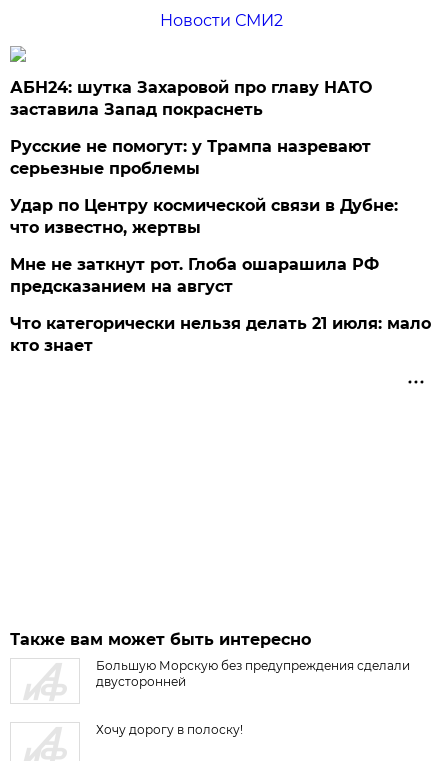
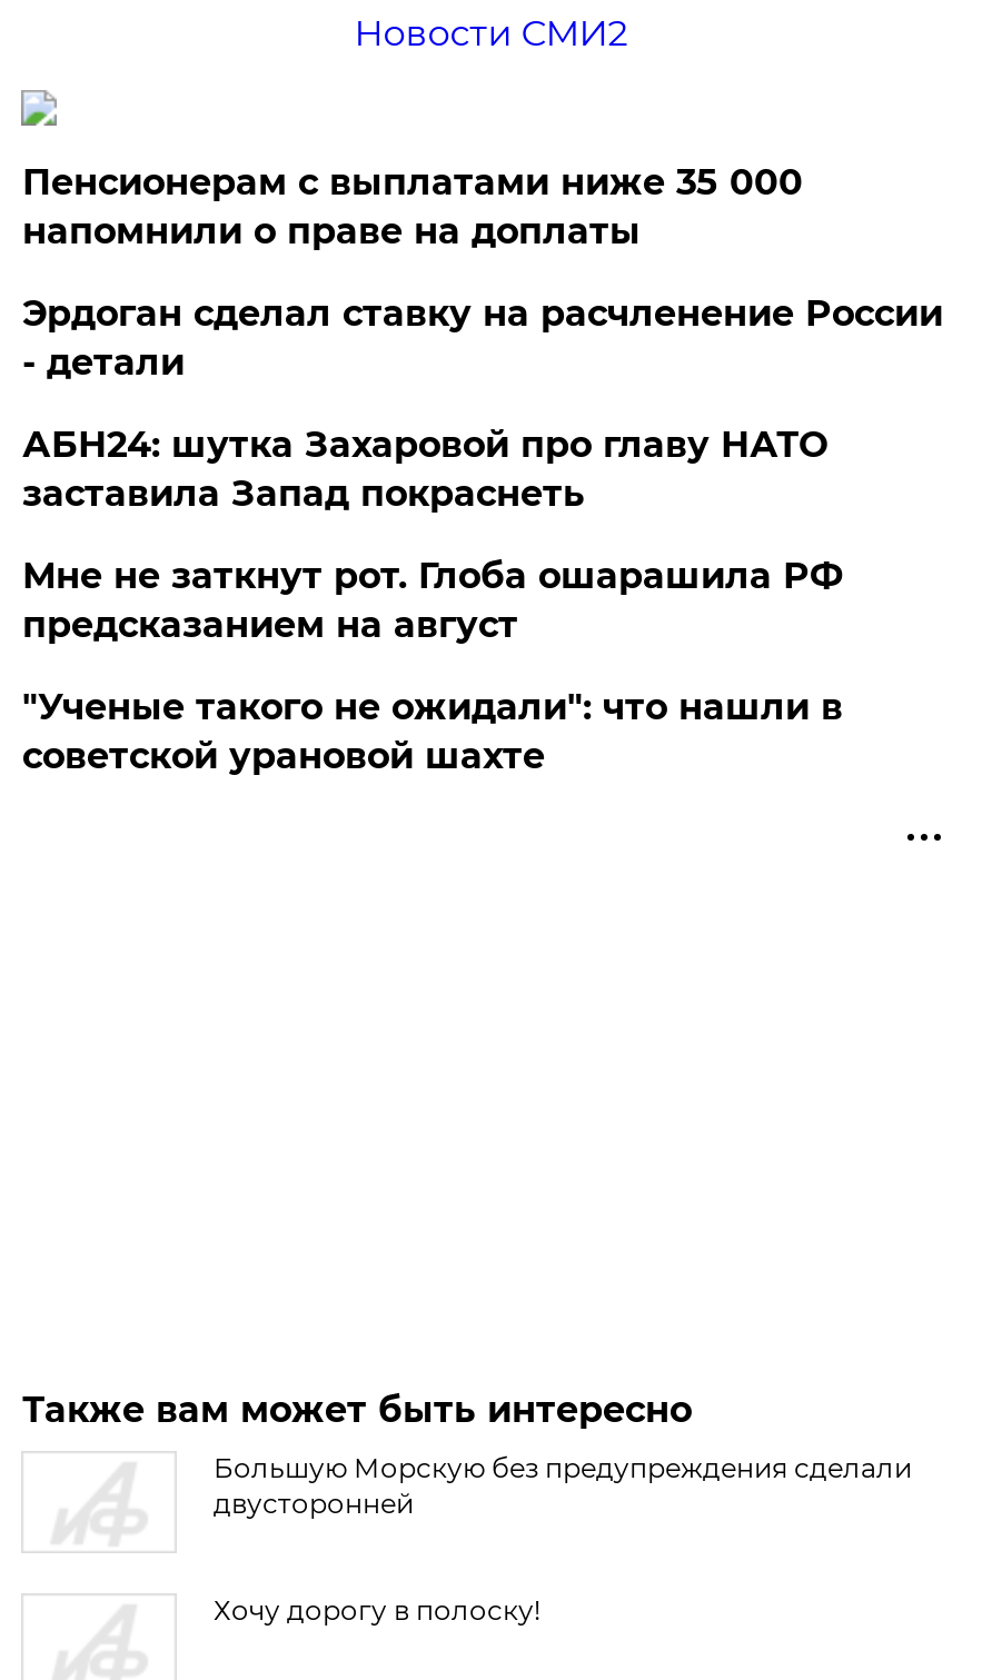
+ Пенсионерам с выплатами ниже 35 000
+ напомнили о праве на доплаты
+ Эрдоган сделал ставку на расчленение России
+ - детали

moved down: АБН24: шутка Захаровой про главу НАТО | заставила Запад покраснеть

- Русские не помогут: у Трампа назревают
- серьезные проблемы
- Удар по Центру космической связи в Дубне:
- что известно, жертвы

- Что категорически нельзя делать 21 июля: мало
- кто знает
+ "Ученые такого не ожидали": что нашли в
+ советской урановой шахте
